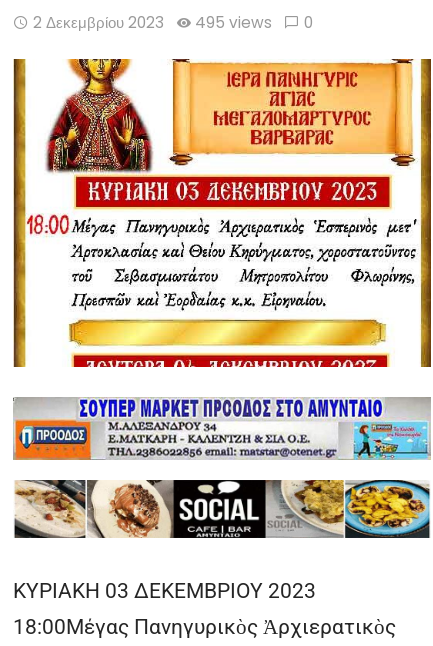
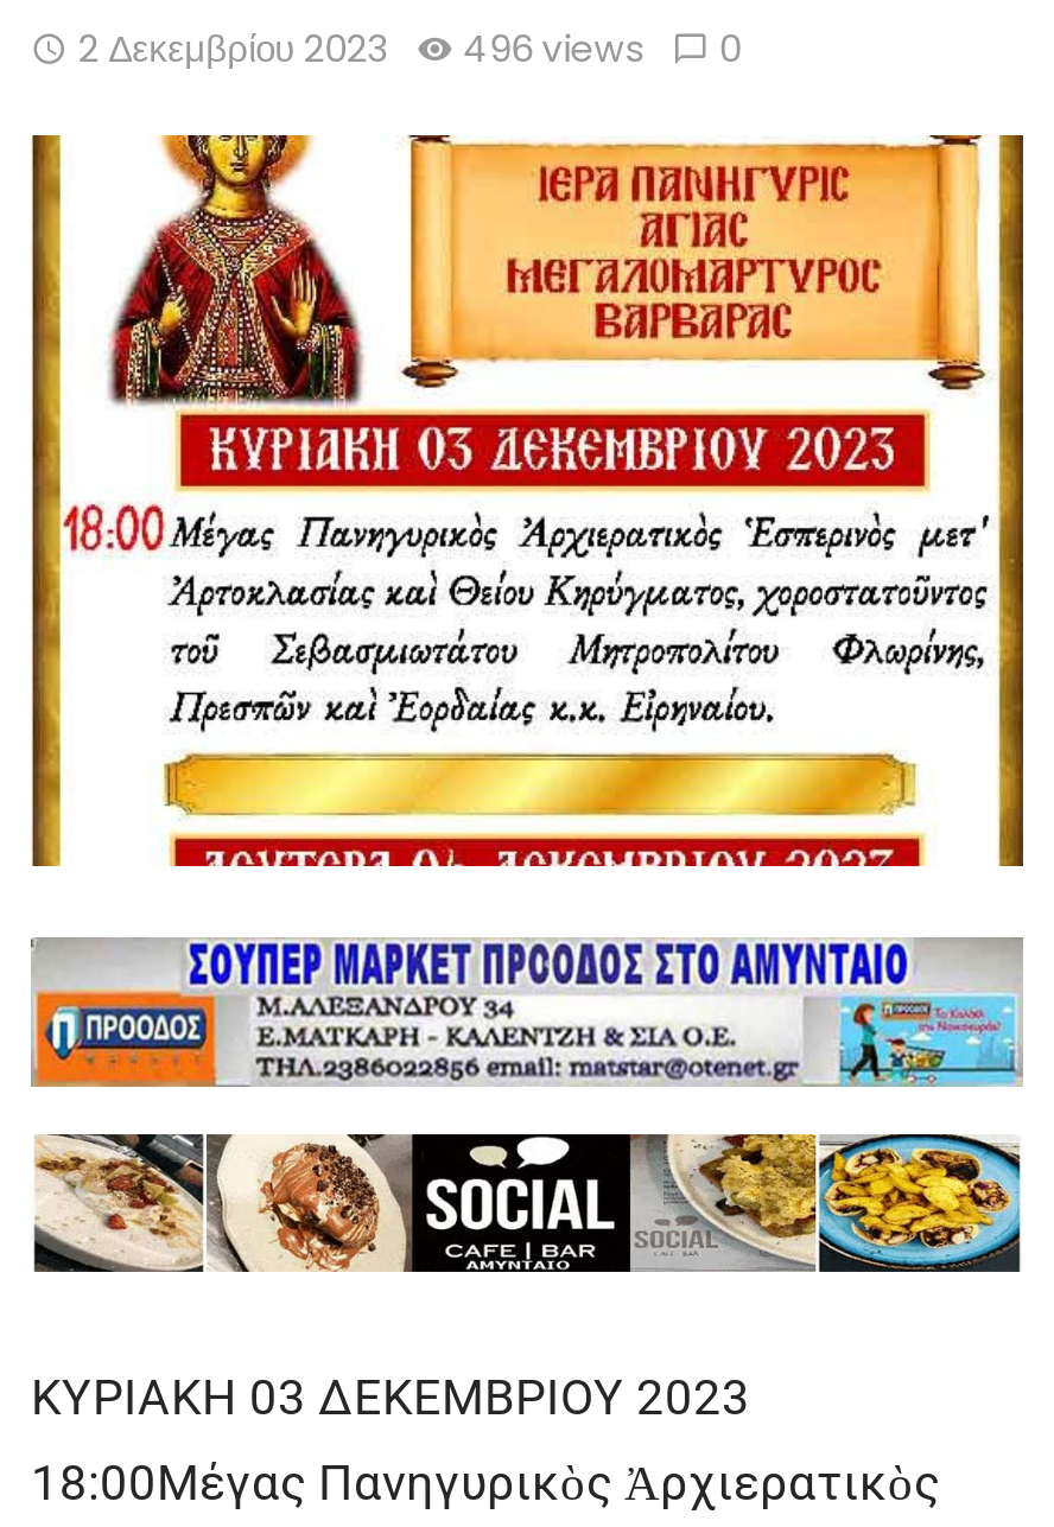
- 2 Δεκεμβρίου 2023 495 views 0
+ 2 Δεκεμβρίου 2023 496 views 0
